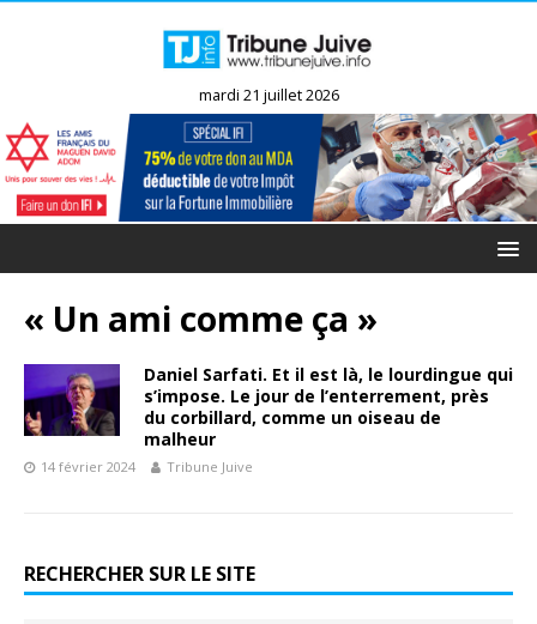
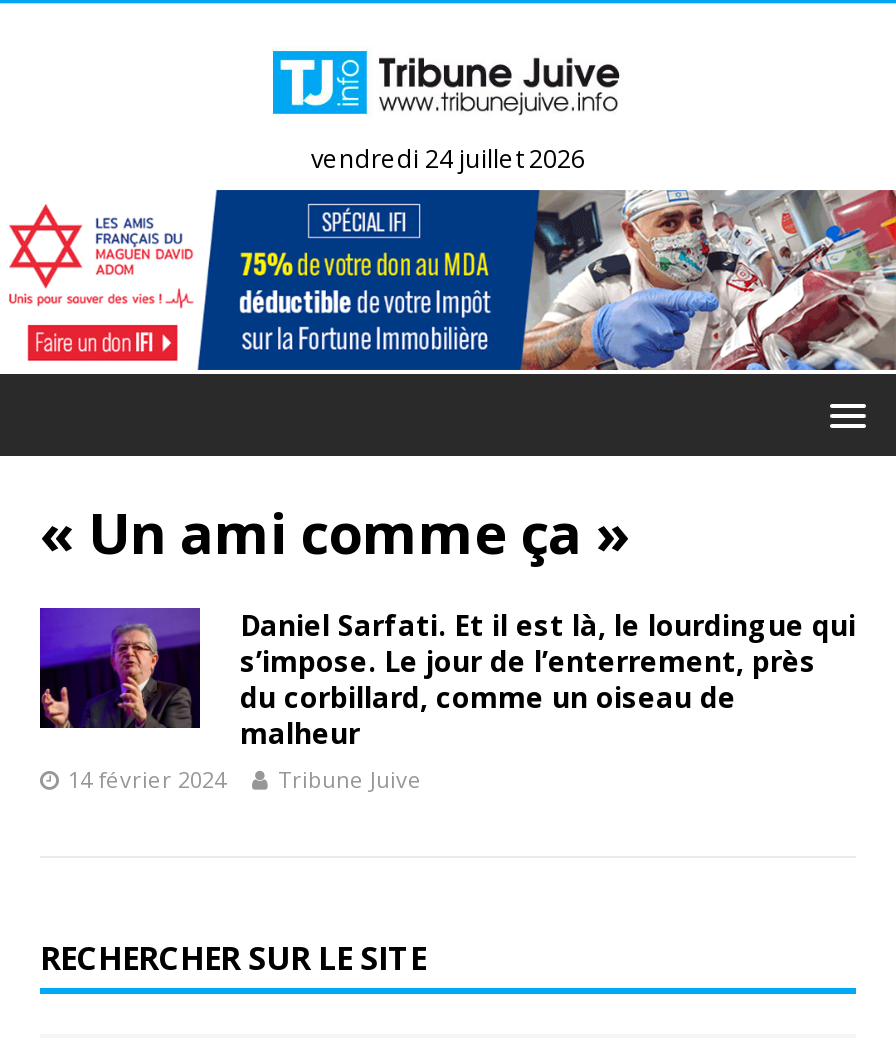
- mardi 21 juillet 2026
+ vendredi 24 juillet 2026
